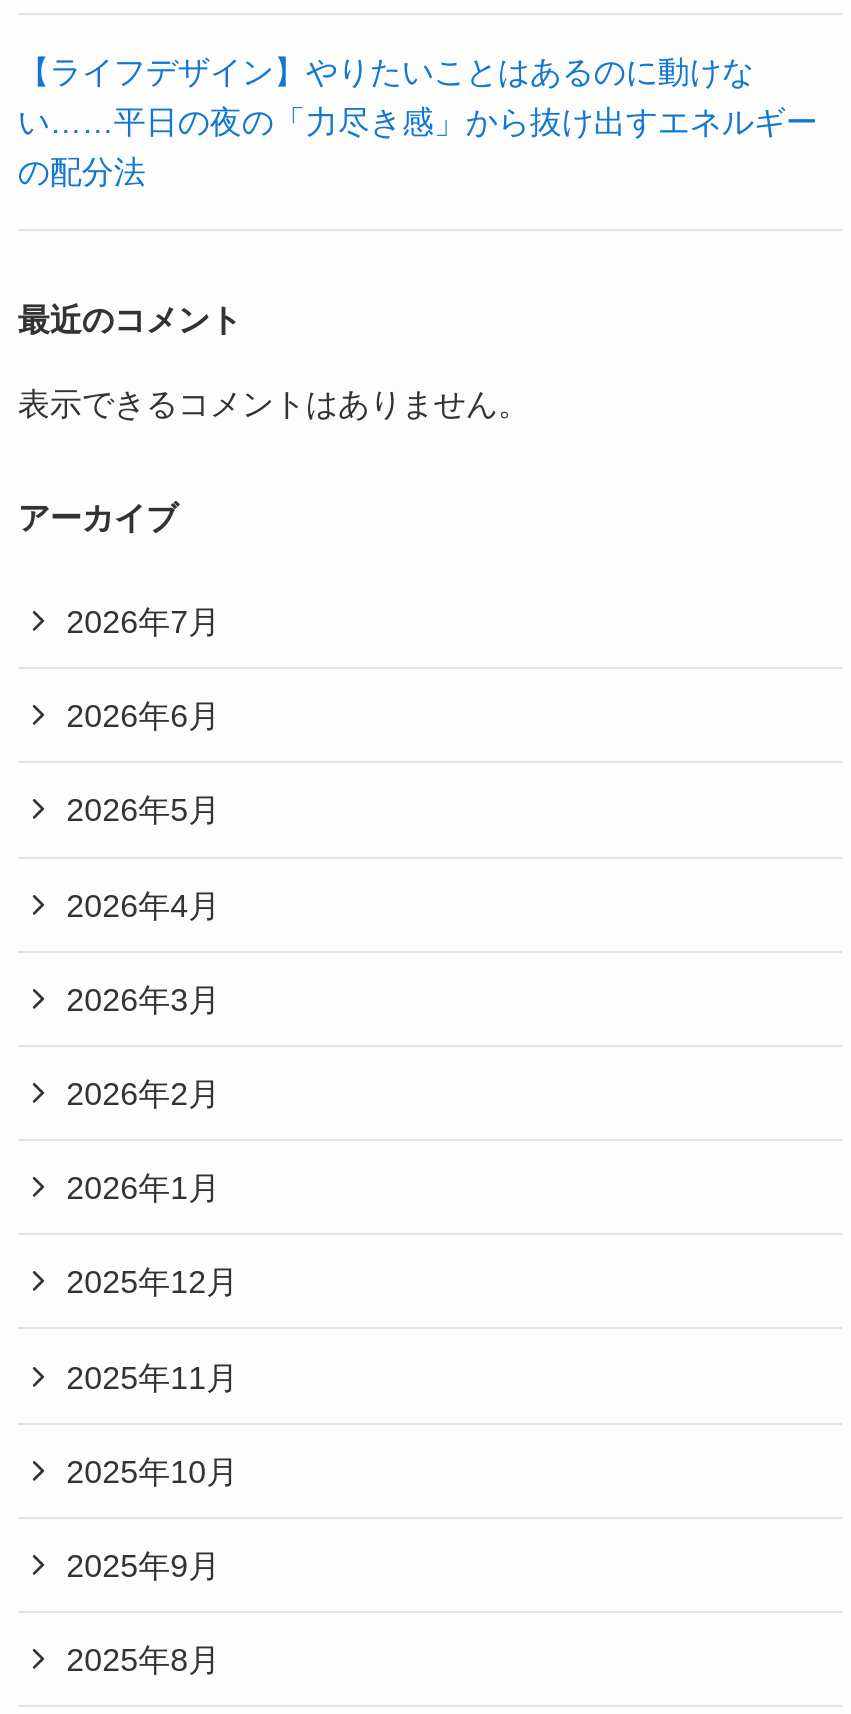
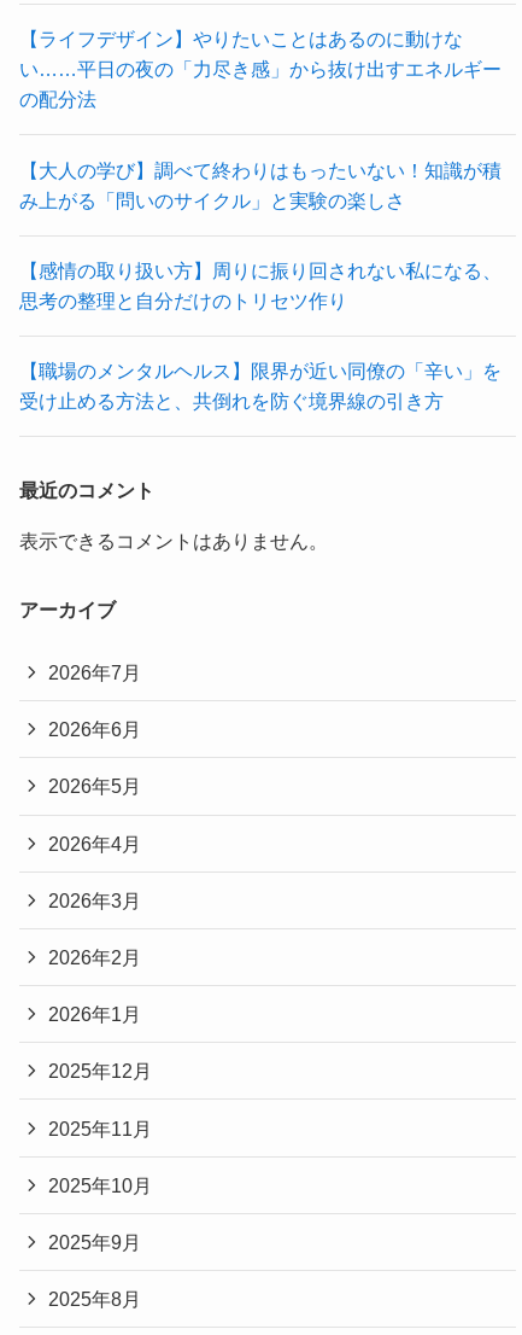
+ 【大人の学び】調べて終わりはもったいない！知識が積
+ み上がる「問いのサイクル」と実験の楽しさ
+ 【感情の取り扱い方】周りに振り回されない私になる、
+ 思考の整理と自分だけのトリセツ作り
+ 【職場のメンタルヘルス】限界が近い同僚の「辛い」を
+ 受け止める方法と、共倒れを防ぐ境界線の引き方
